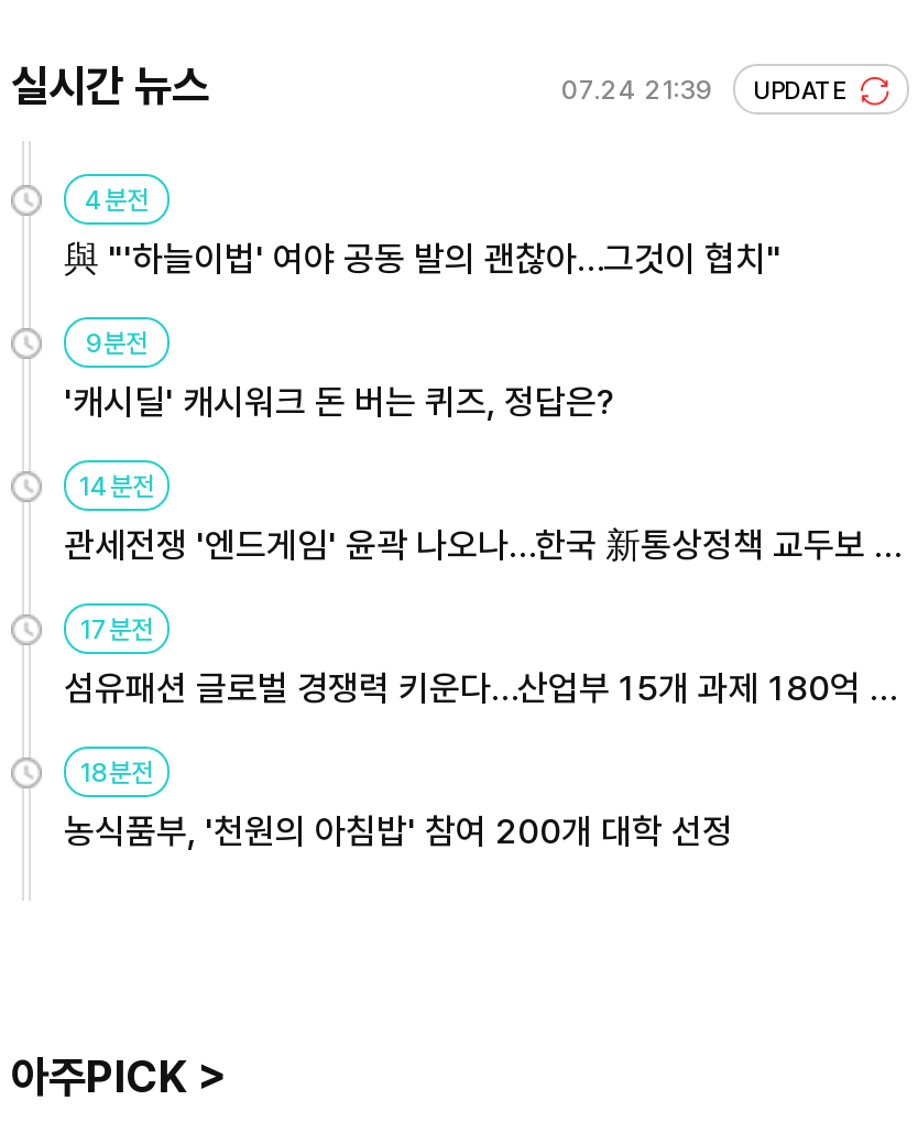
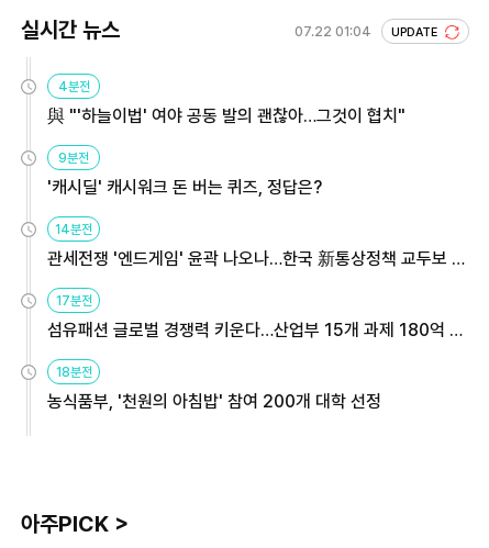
- 07.24 21:39 UPDATE
+ 07.22 01:04 UPDATE
